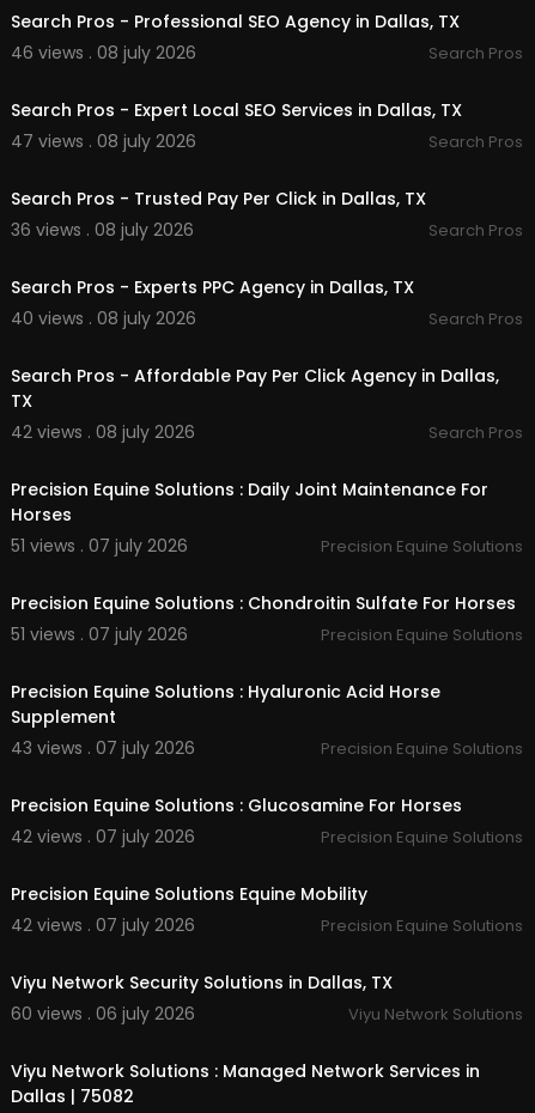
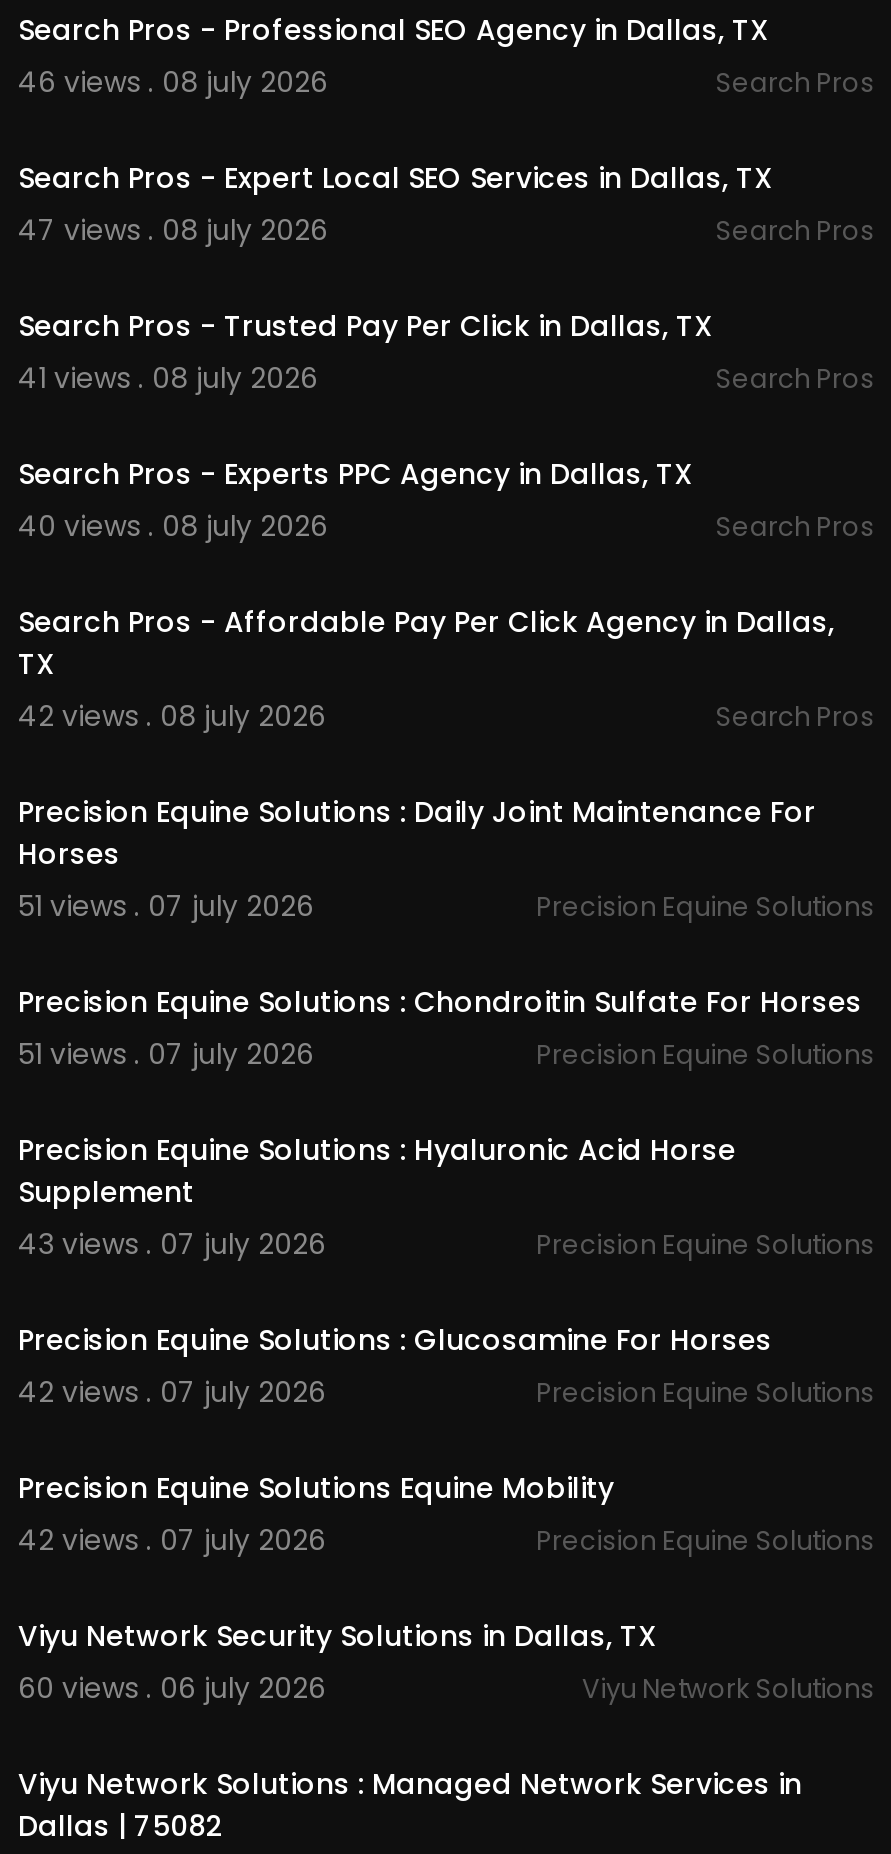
- 36 views . 08 july 2026
+ 41 views . 08 july 2026
